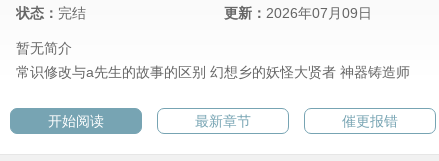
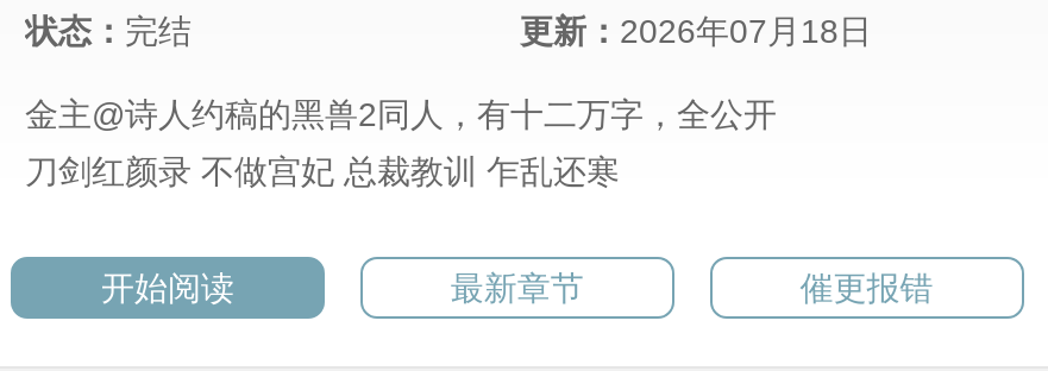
- 更新：2026年07月09日
+ 更新：2026年07月18日

- 暂无简介
+ 金主@诗人约稿的黑兽2同人，有十二万字，全公开

- 常识修改与a先生的故事的区别 幻想乡的妖怪大贤者 神器铸造师
+ 刀剑红颜录 不做宫妃 总裁教训 乍乱还寒
